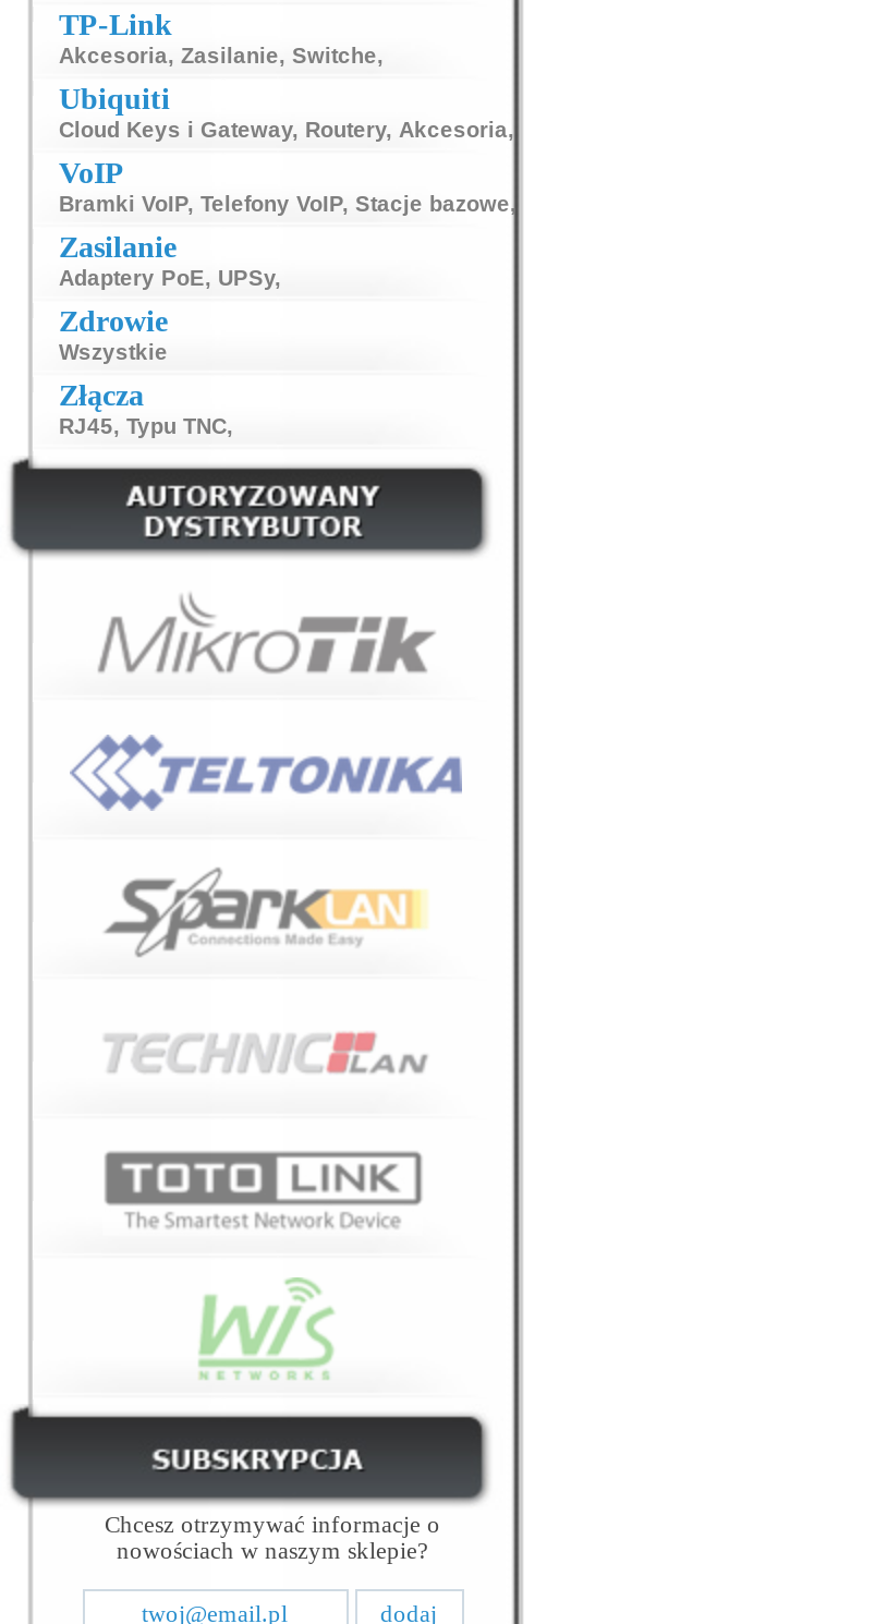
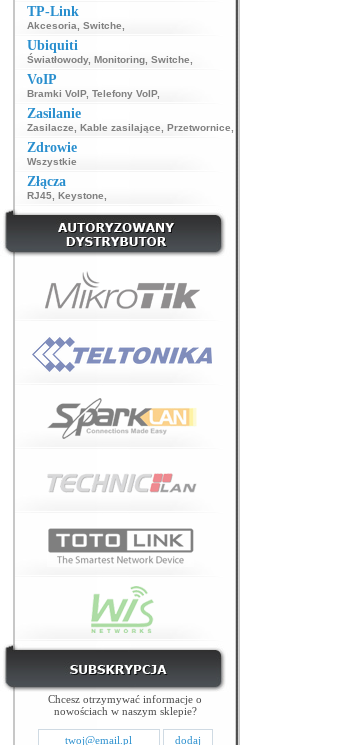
- Akcesoria, Zasilanie, Switche,
+ Akcesoria, Switche,

- Cloud Keys i Gateway, Routery, Akcesoria,
+ Światłowody, Monitoring, Switche,

- Bramki VoIP, Telefony VoIP, Stacje bazowe,
+ Bramki VoIP, Telefony VoIP,

- Adaptery PoE, UPSy,
+ Zasilacze, Kable zasilające, Przetwornice,

- RJ45, Typu TNC,
+ RJ45, Keystone,
